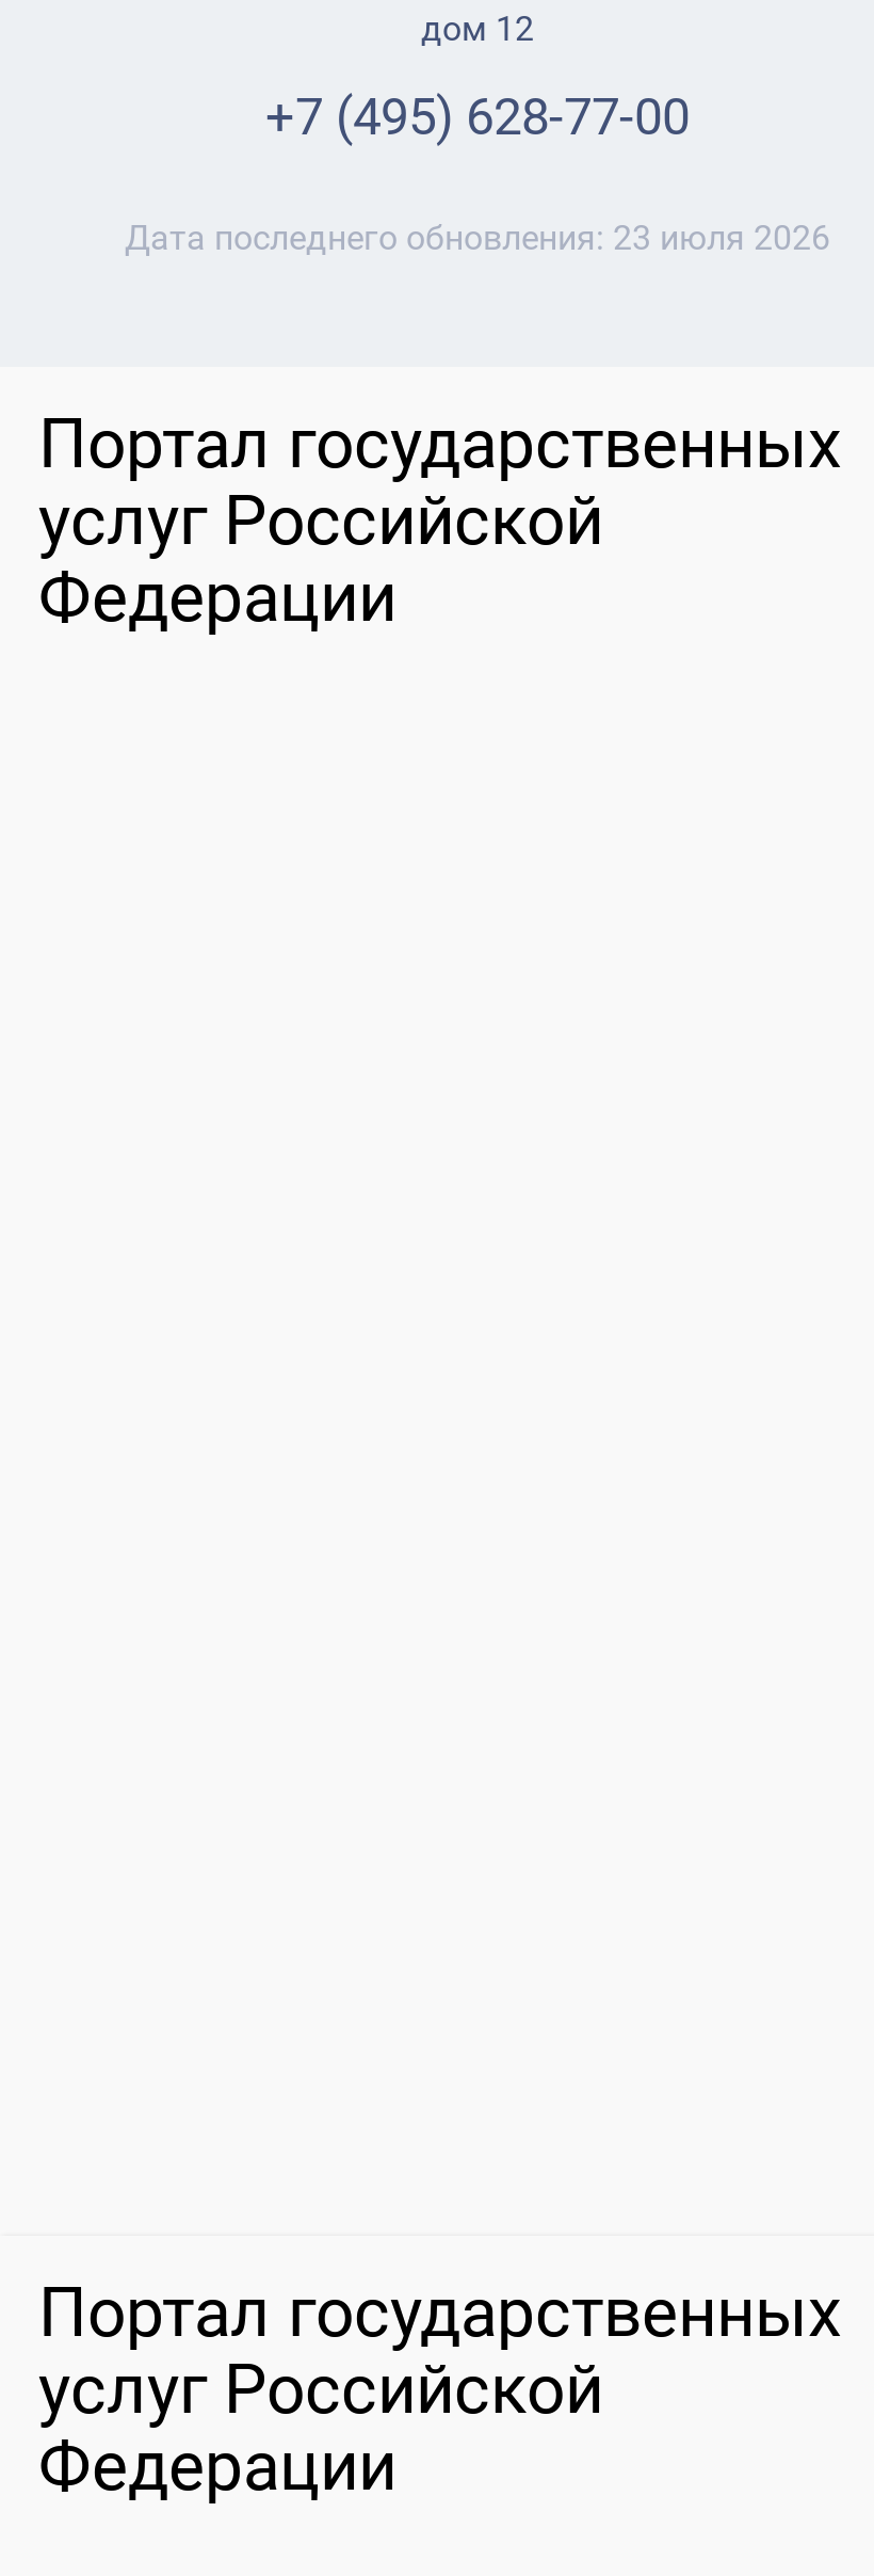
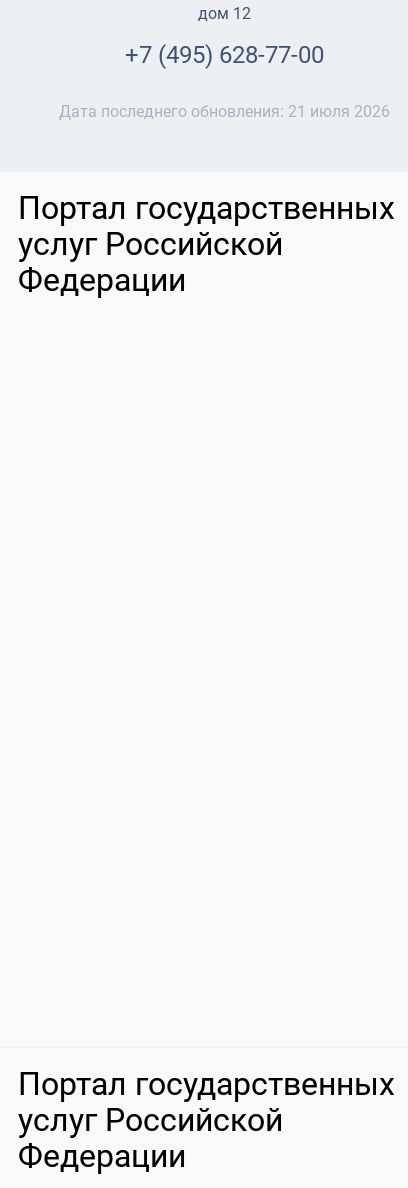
- Дата последнего обновления: 23 июля 2026
+ Дата последнего обновления: 21 июля 2026
